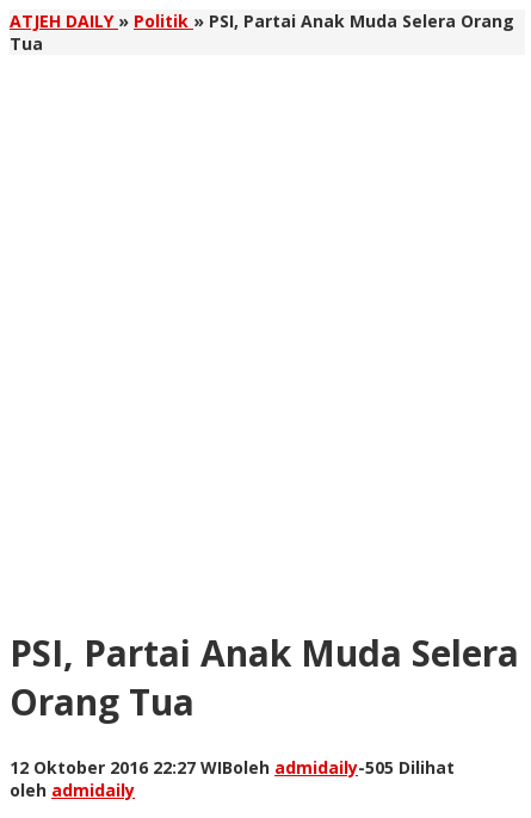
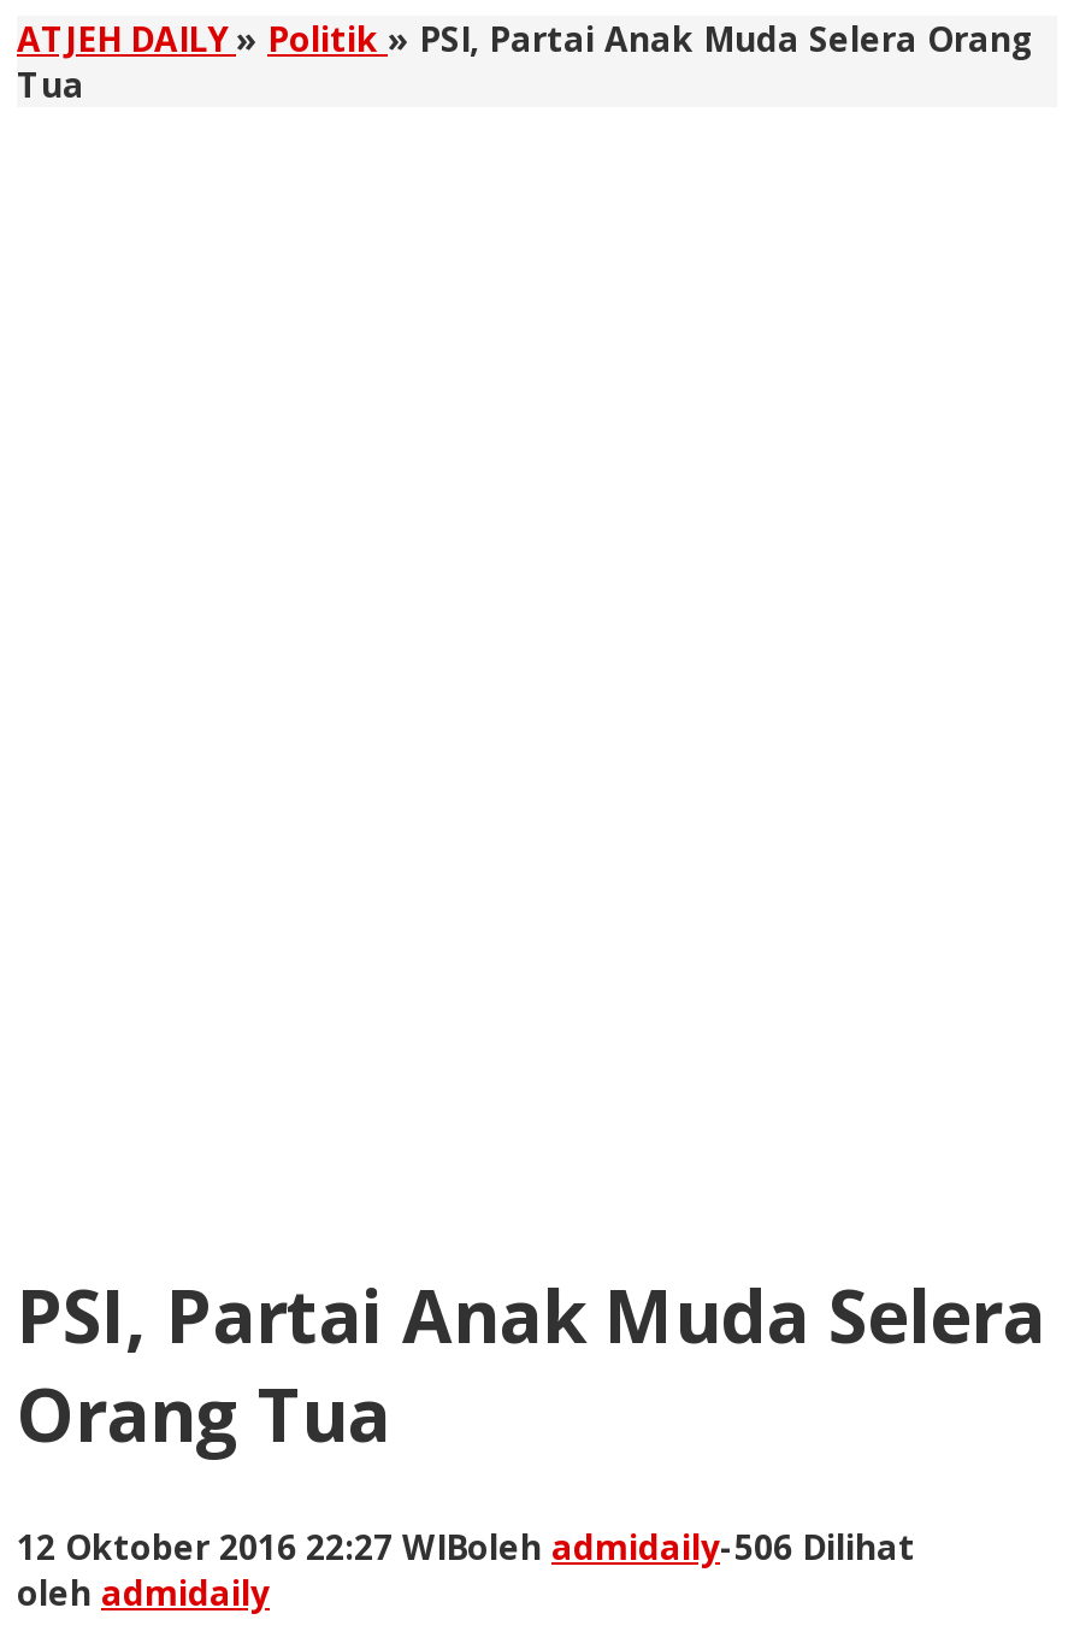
- 12 Oktober 2016 22:27 WIBoleh admidaily-505 Dilihat
+ 12 Oktober 2016 22:27 WIBoleh admidaily-506 Dilihat
